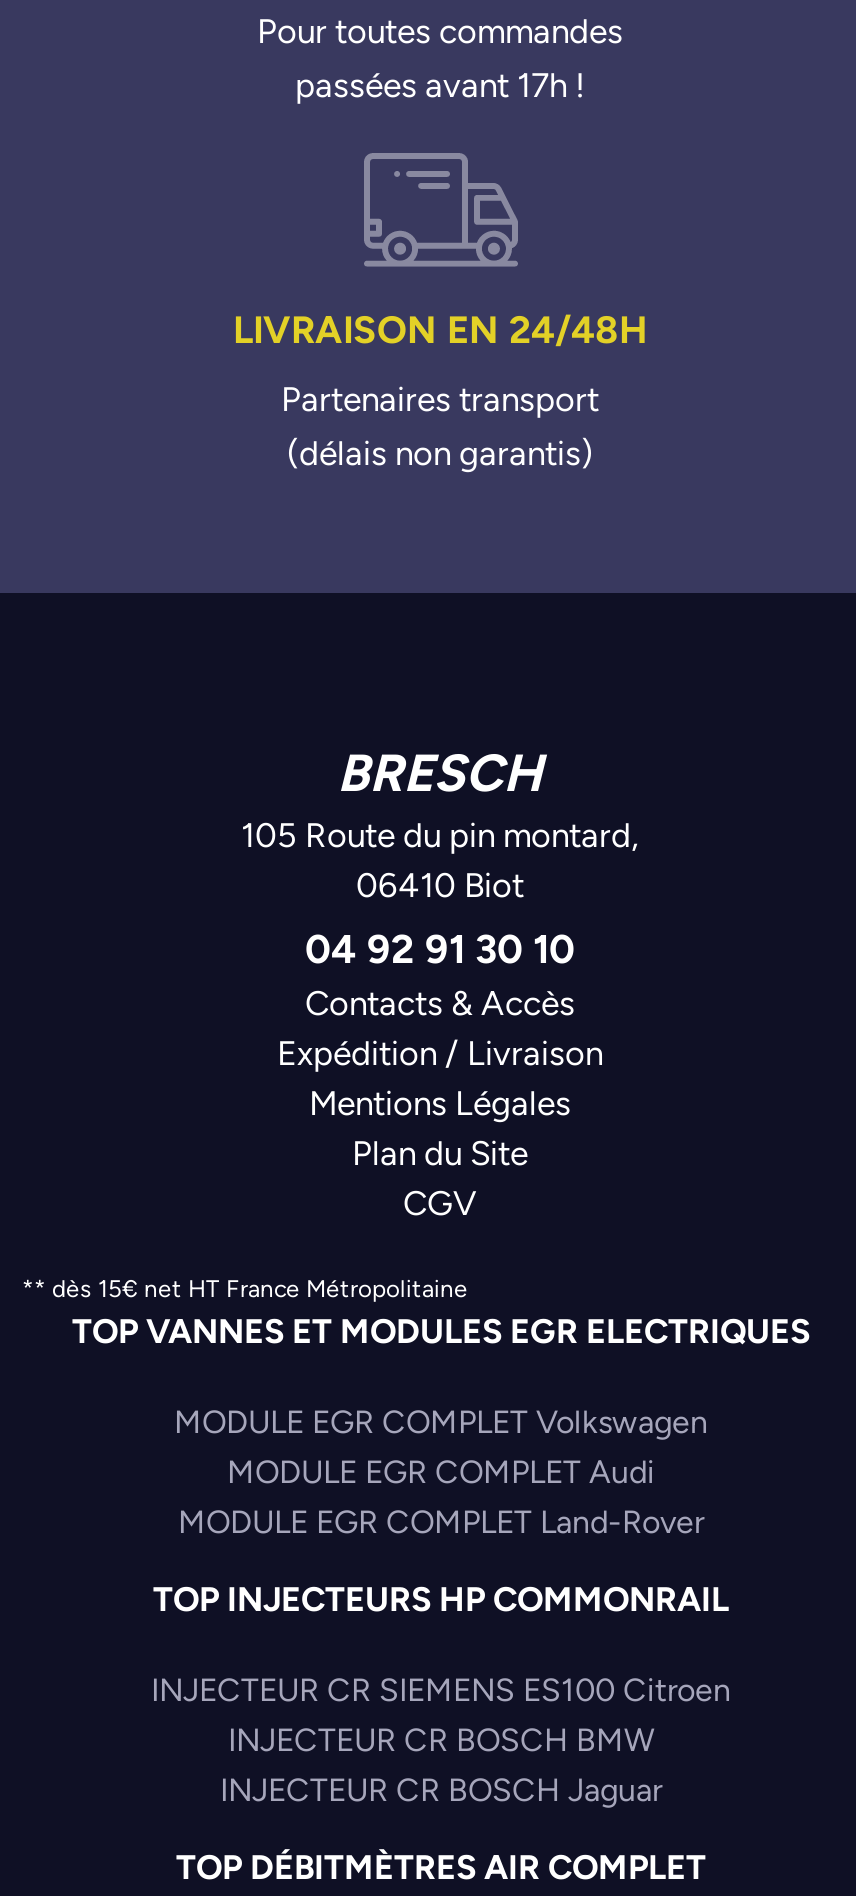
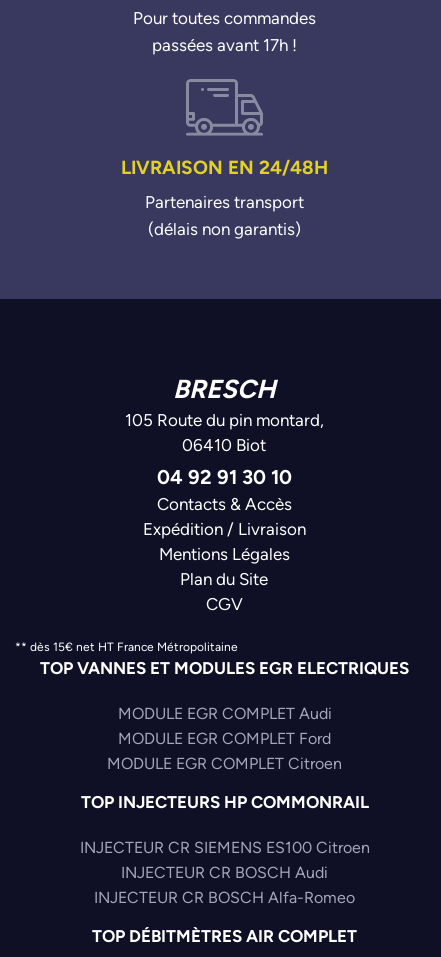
- MODULE EGR COMPLET Volkswagen

moved up: MODULE EGR COMPLET Audi

- MODULE EGR COMPLET Land-Rover
+ MODULE EGR COMPLET Ford
+ MODULE EGR COMPLET Citroen

- INJECTEUR CR BOSCH BMW
+ INJECTEUR CR BOSCH Audi

- INJECTEUR CR BOSCH Jaguar
+ INJECTEUR CR BOSCH Alfa-Romeo
